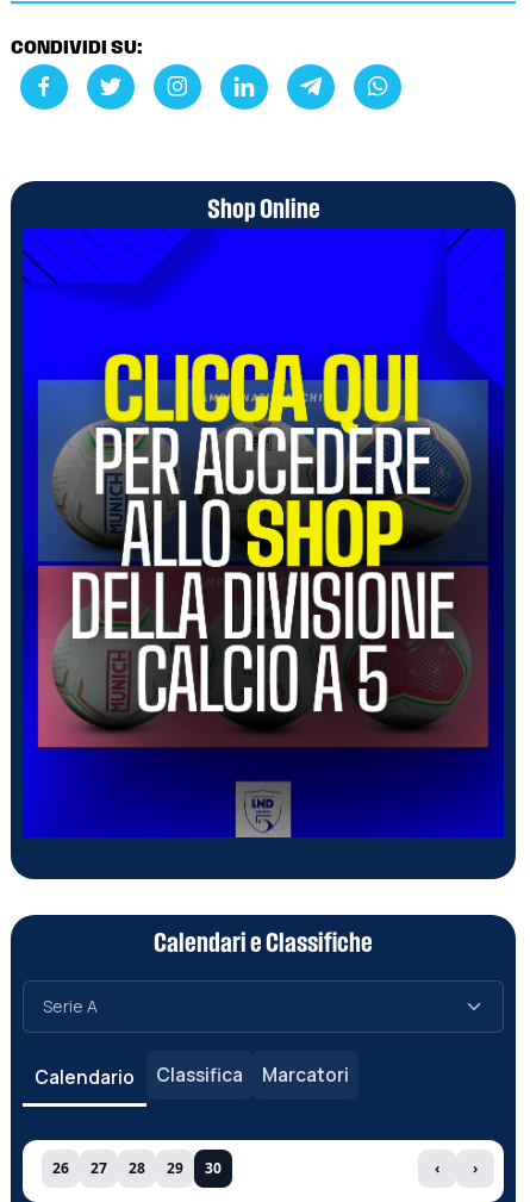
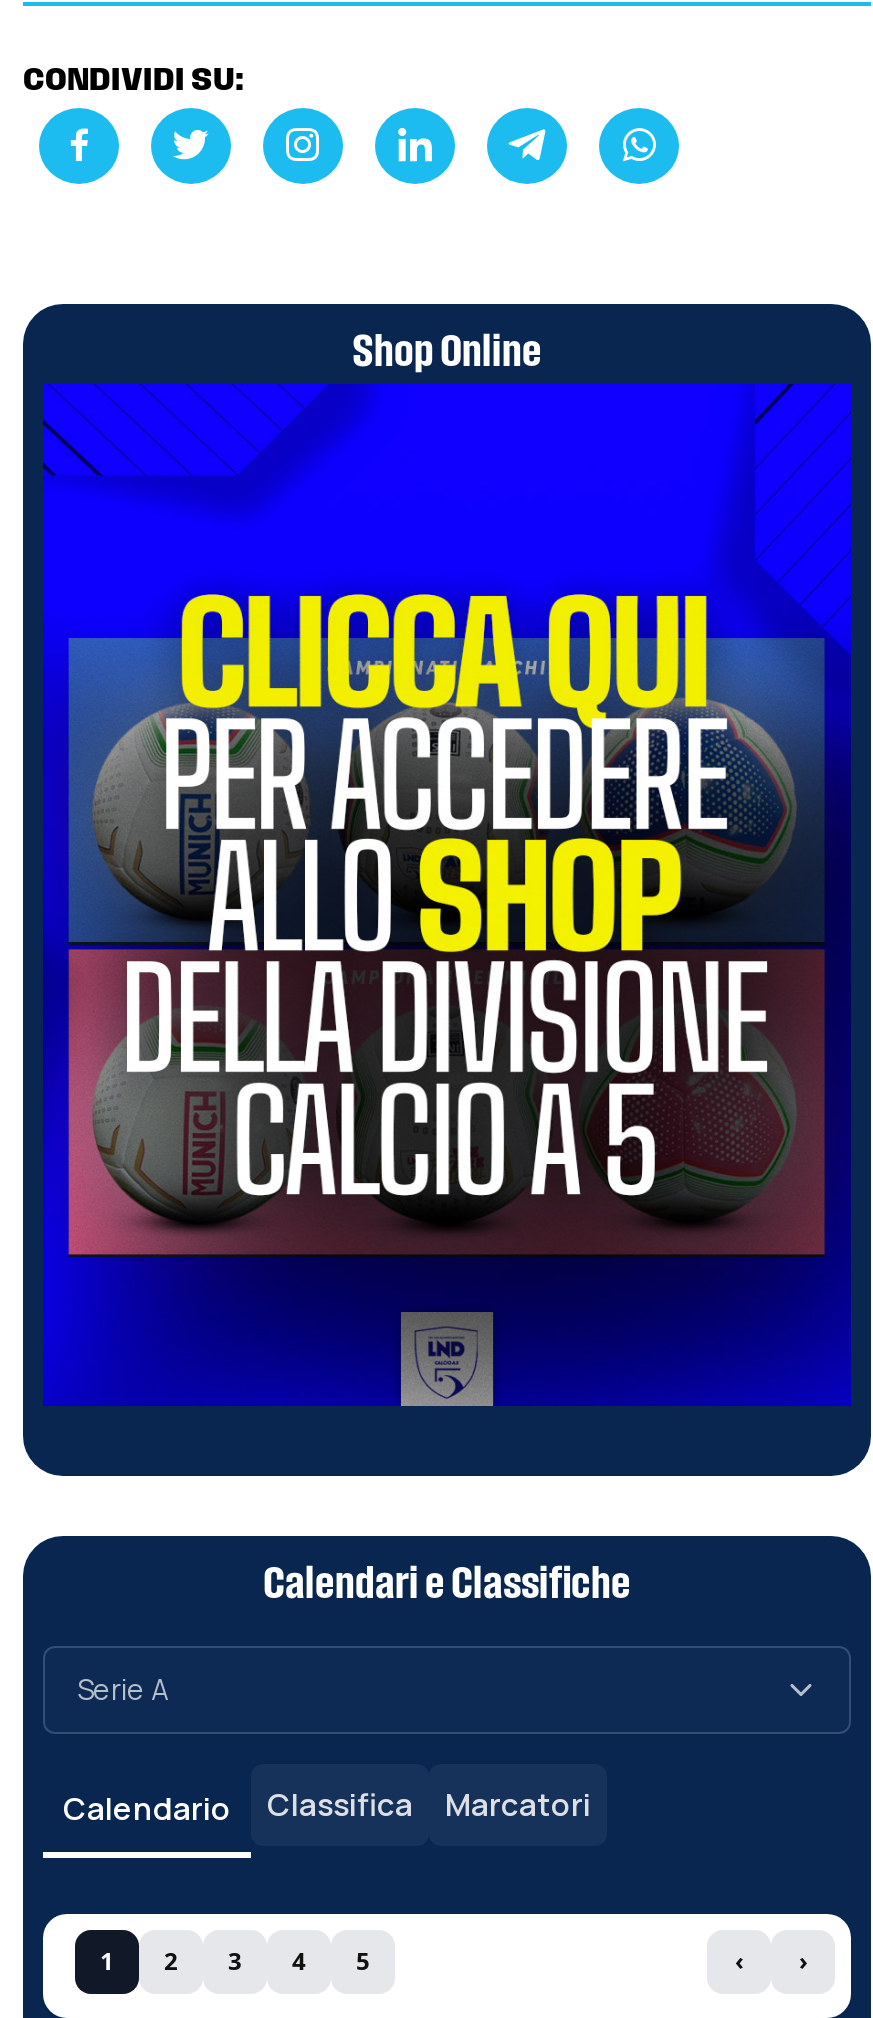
- 26
+ 1

- 27
+ 2

- 28
+ 3

- 29
+ 4

- 30
+ 5
